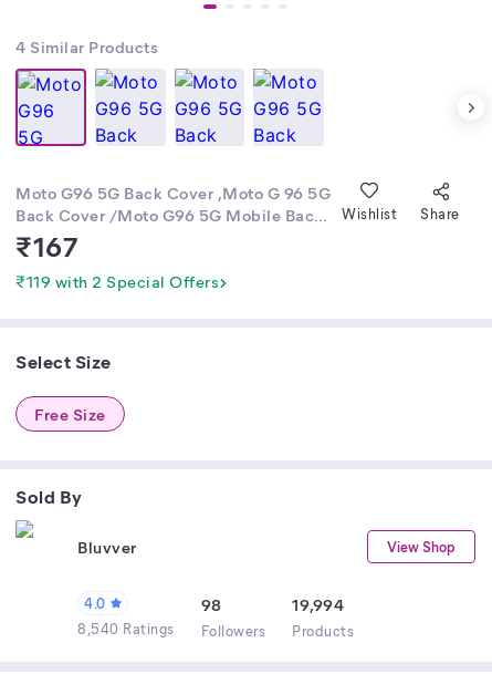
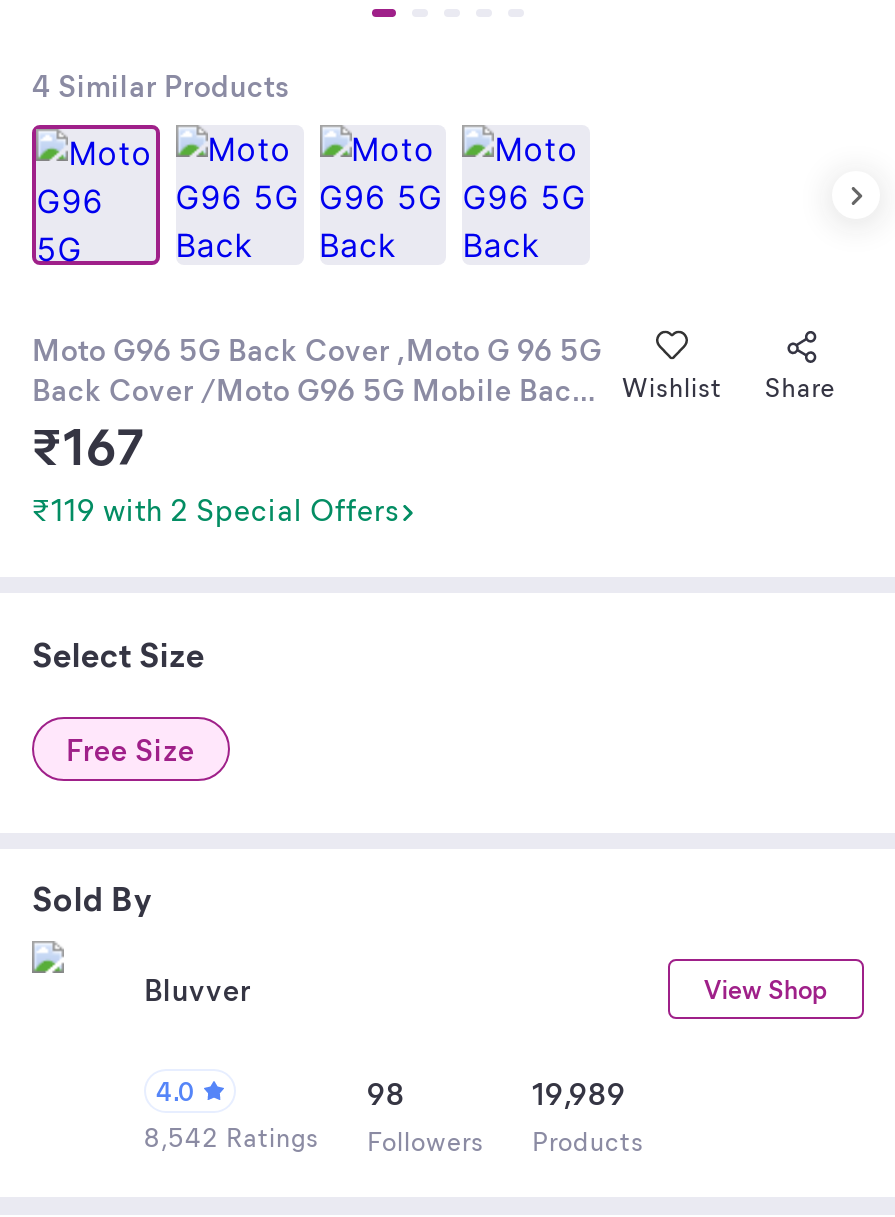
- 19,994
+ 19,989

- 8,540 Ratings Followers Products
+ 8,542 Ratings Followers Products
